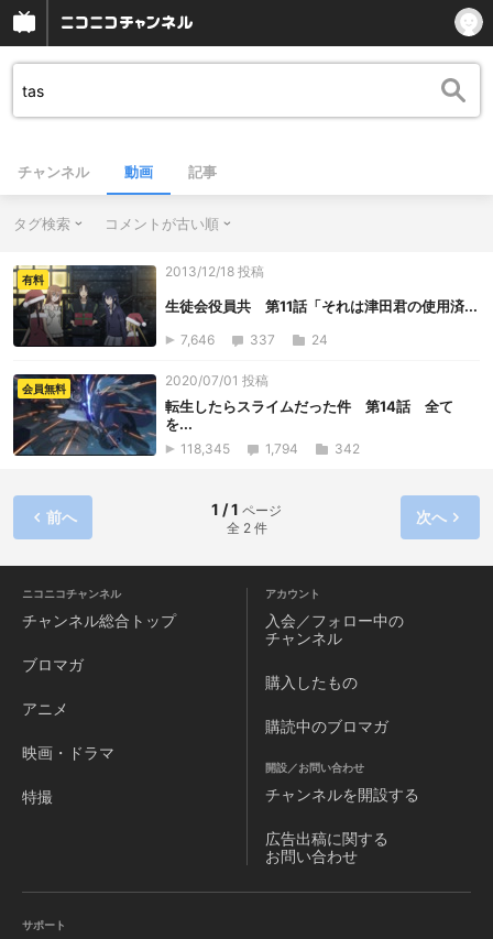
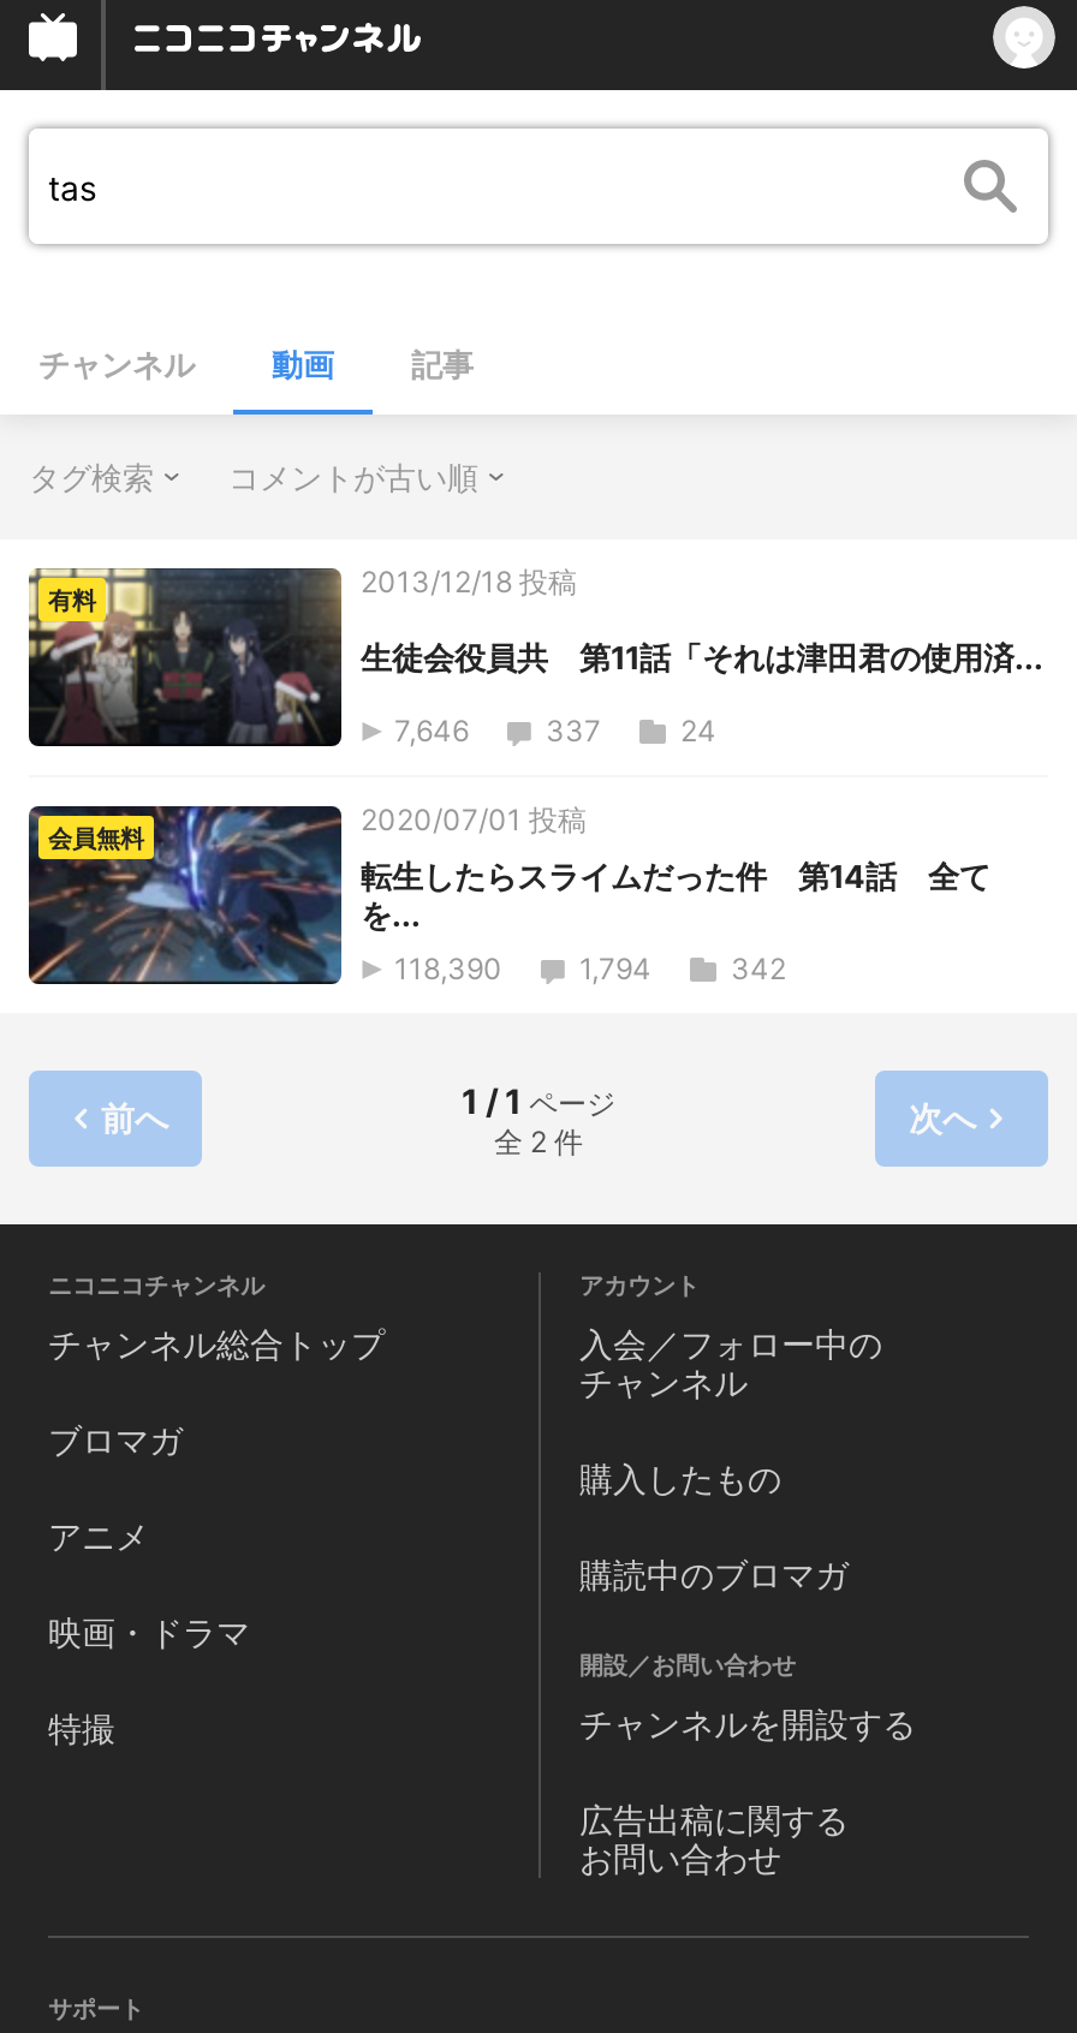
- 118,345
+ 118,390
